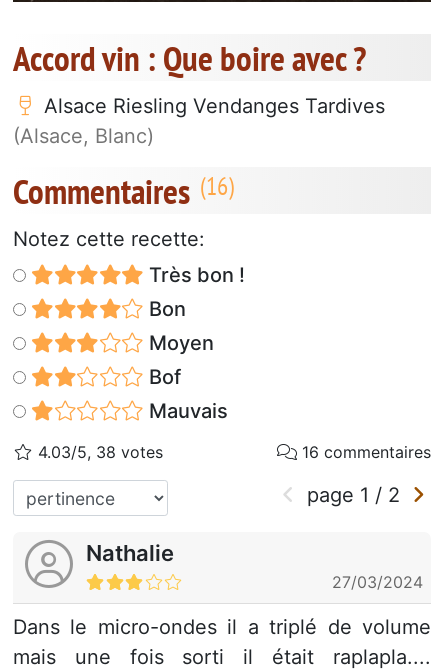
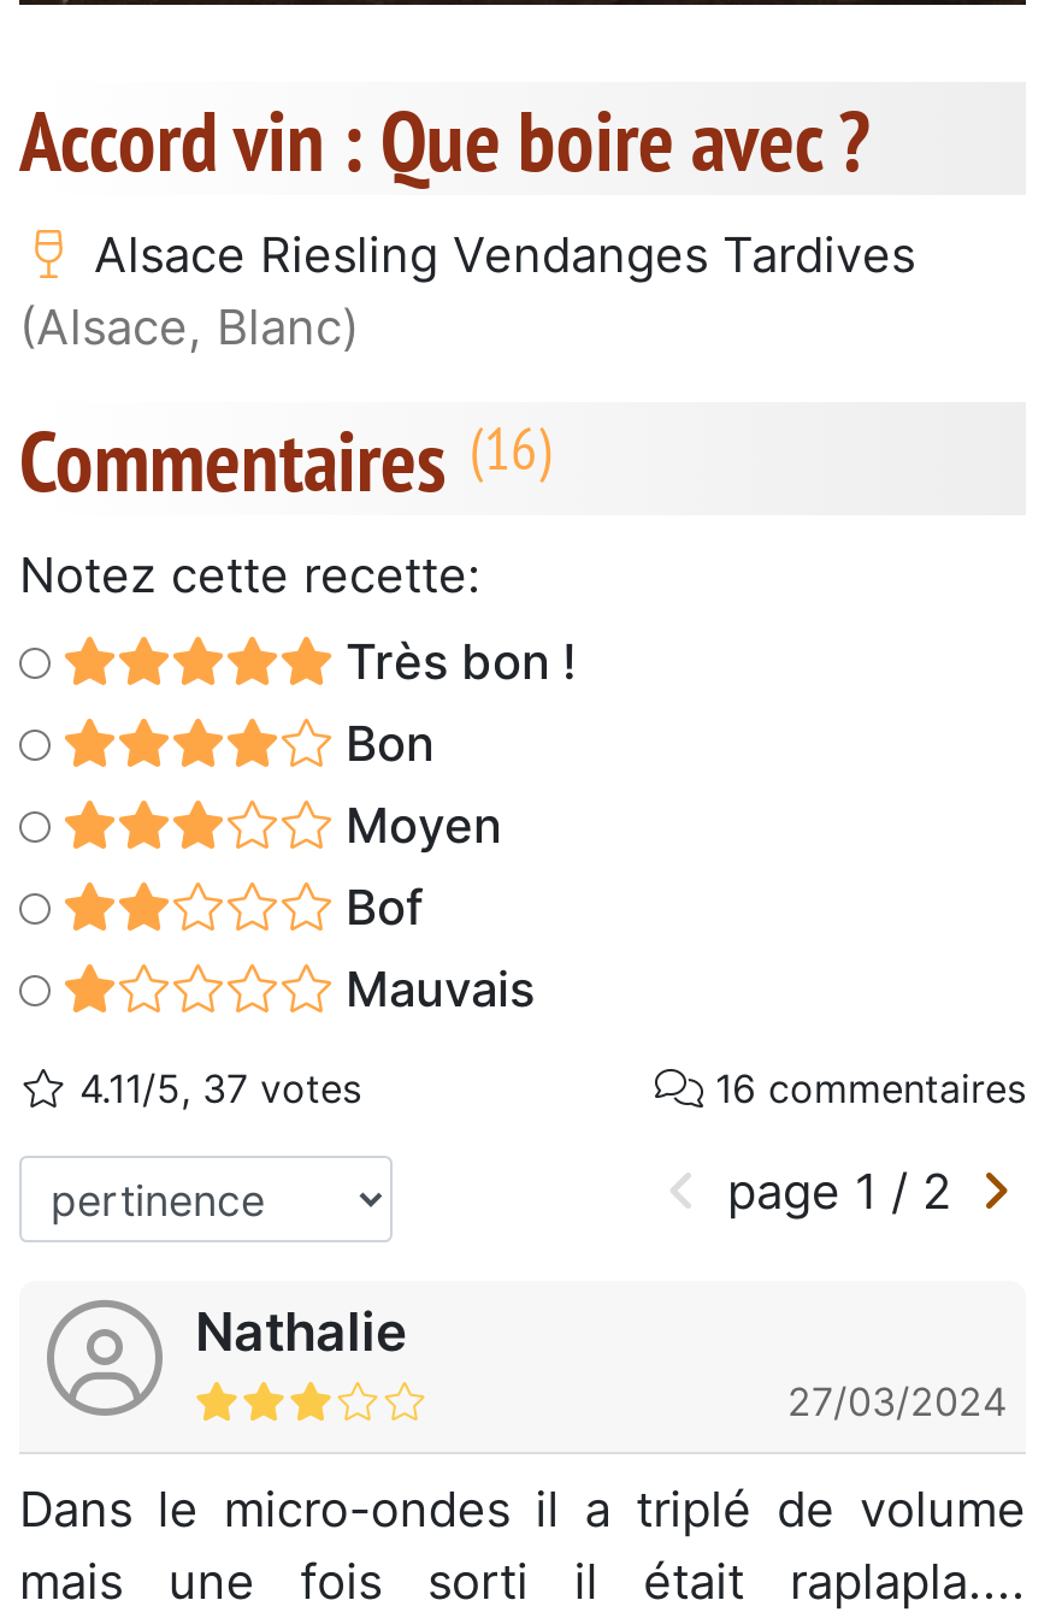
- 4.03/5, 38 votes
+ 4.11/5, 37 votes
